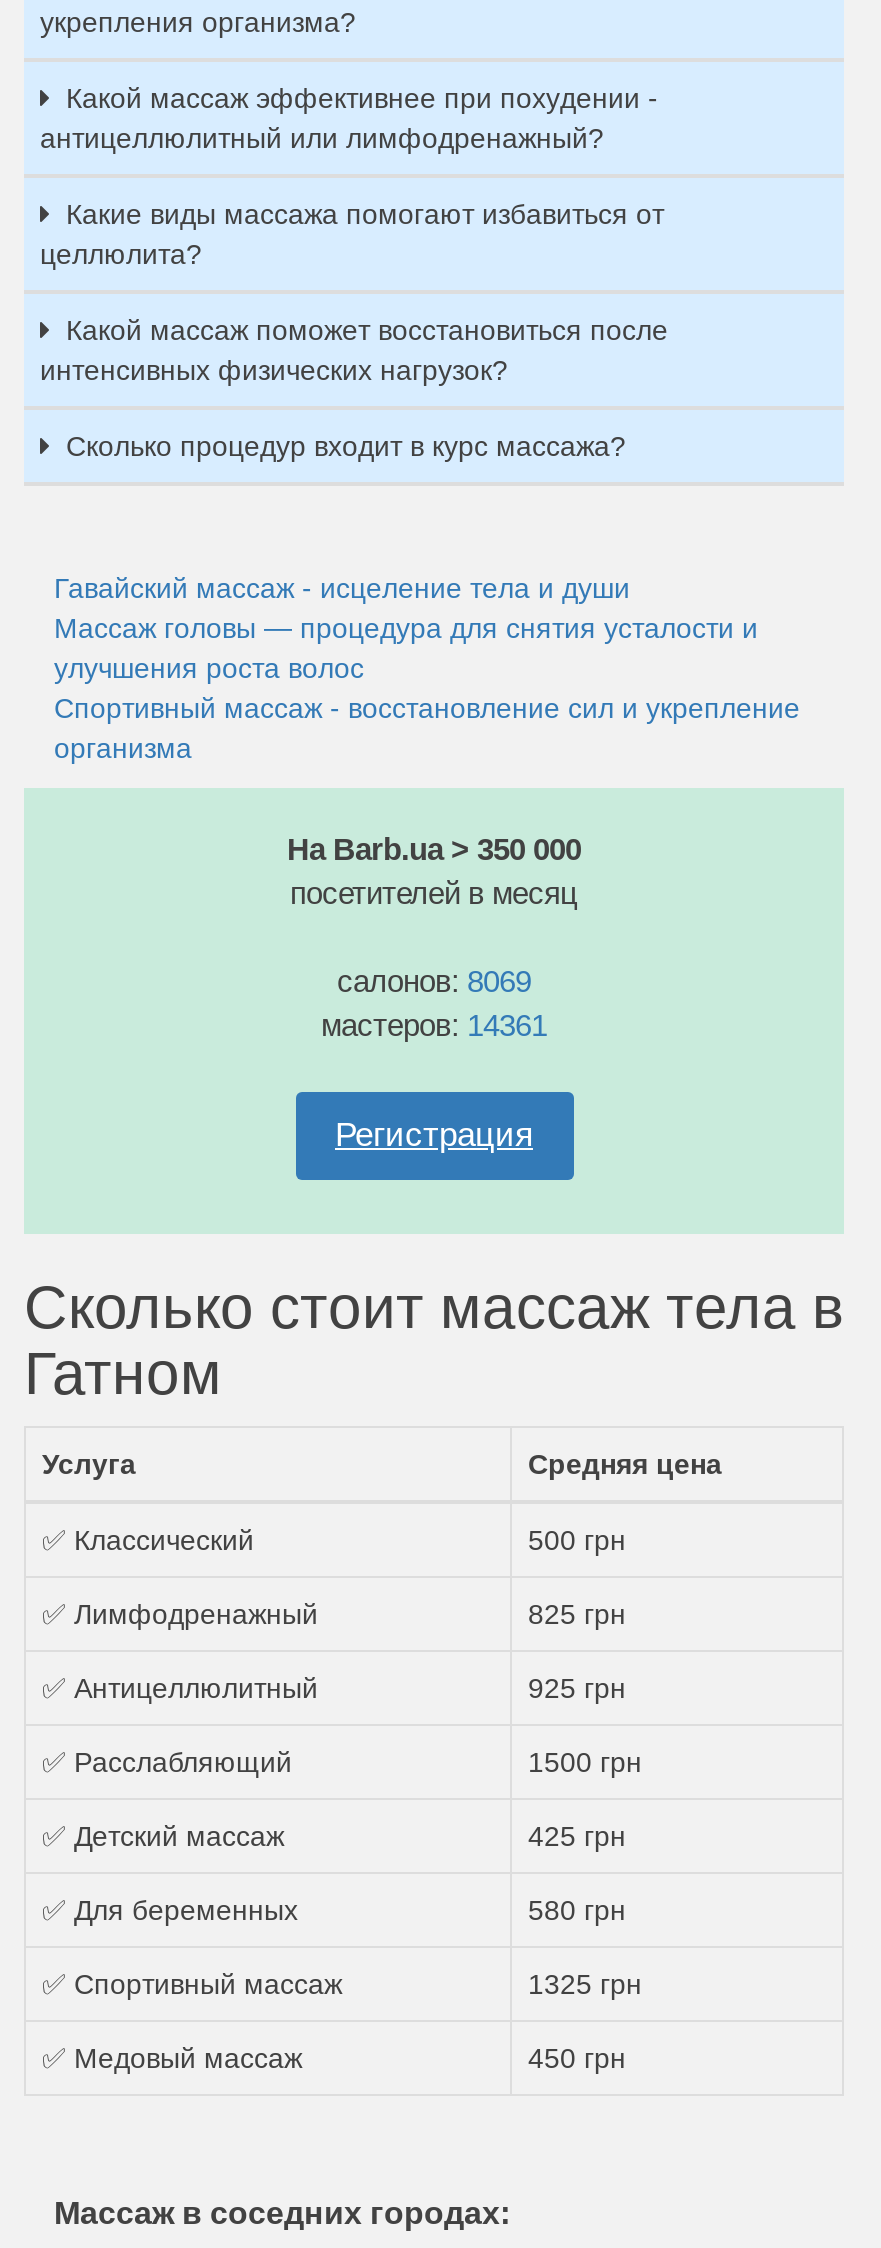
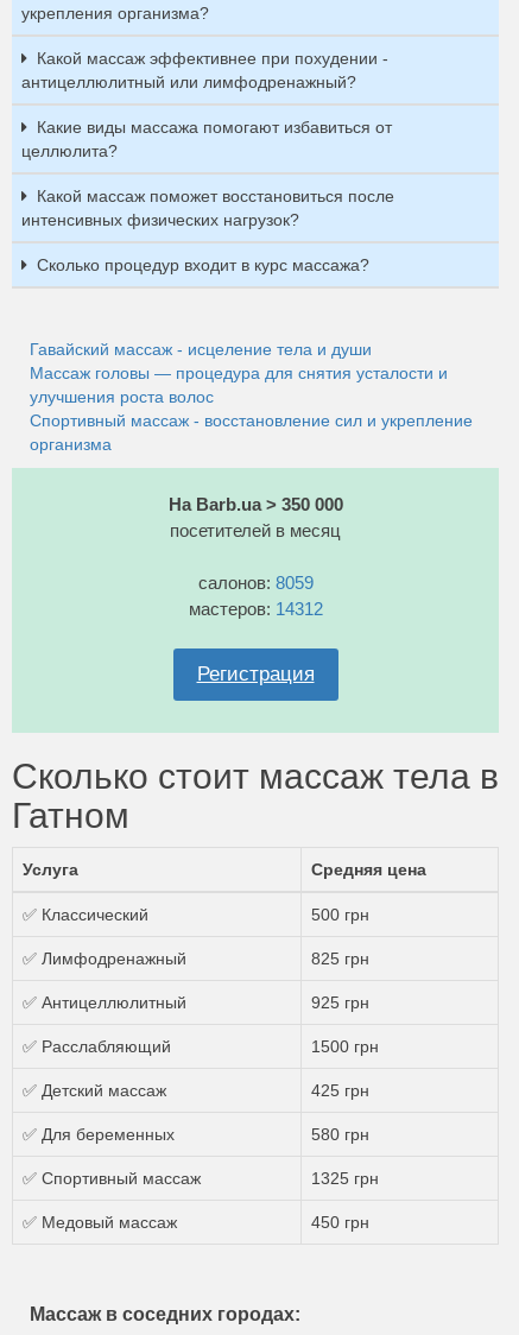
- салонов: 8069
+ салонов: 8059

- мастеров: 14361
+ мастеров: 14312
